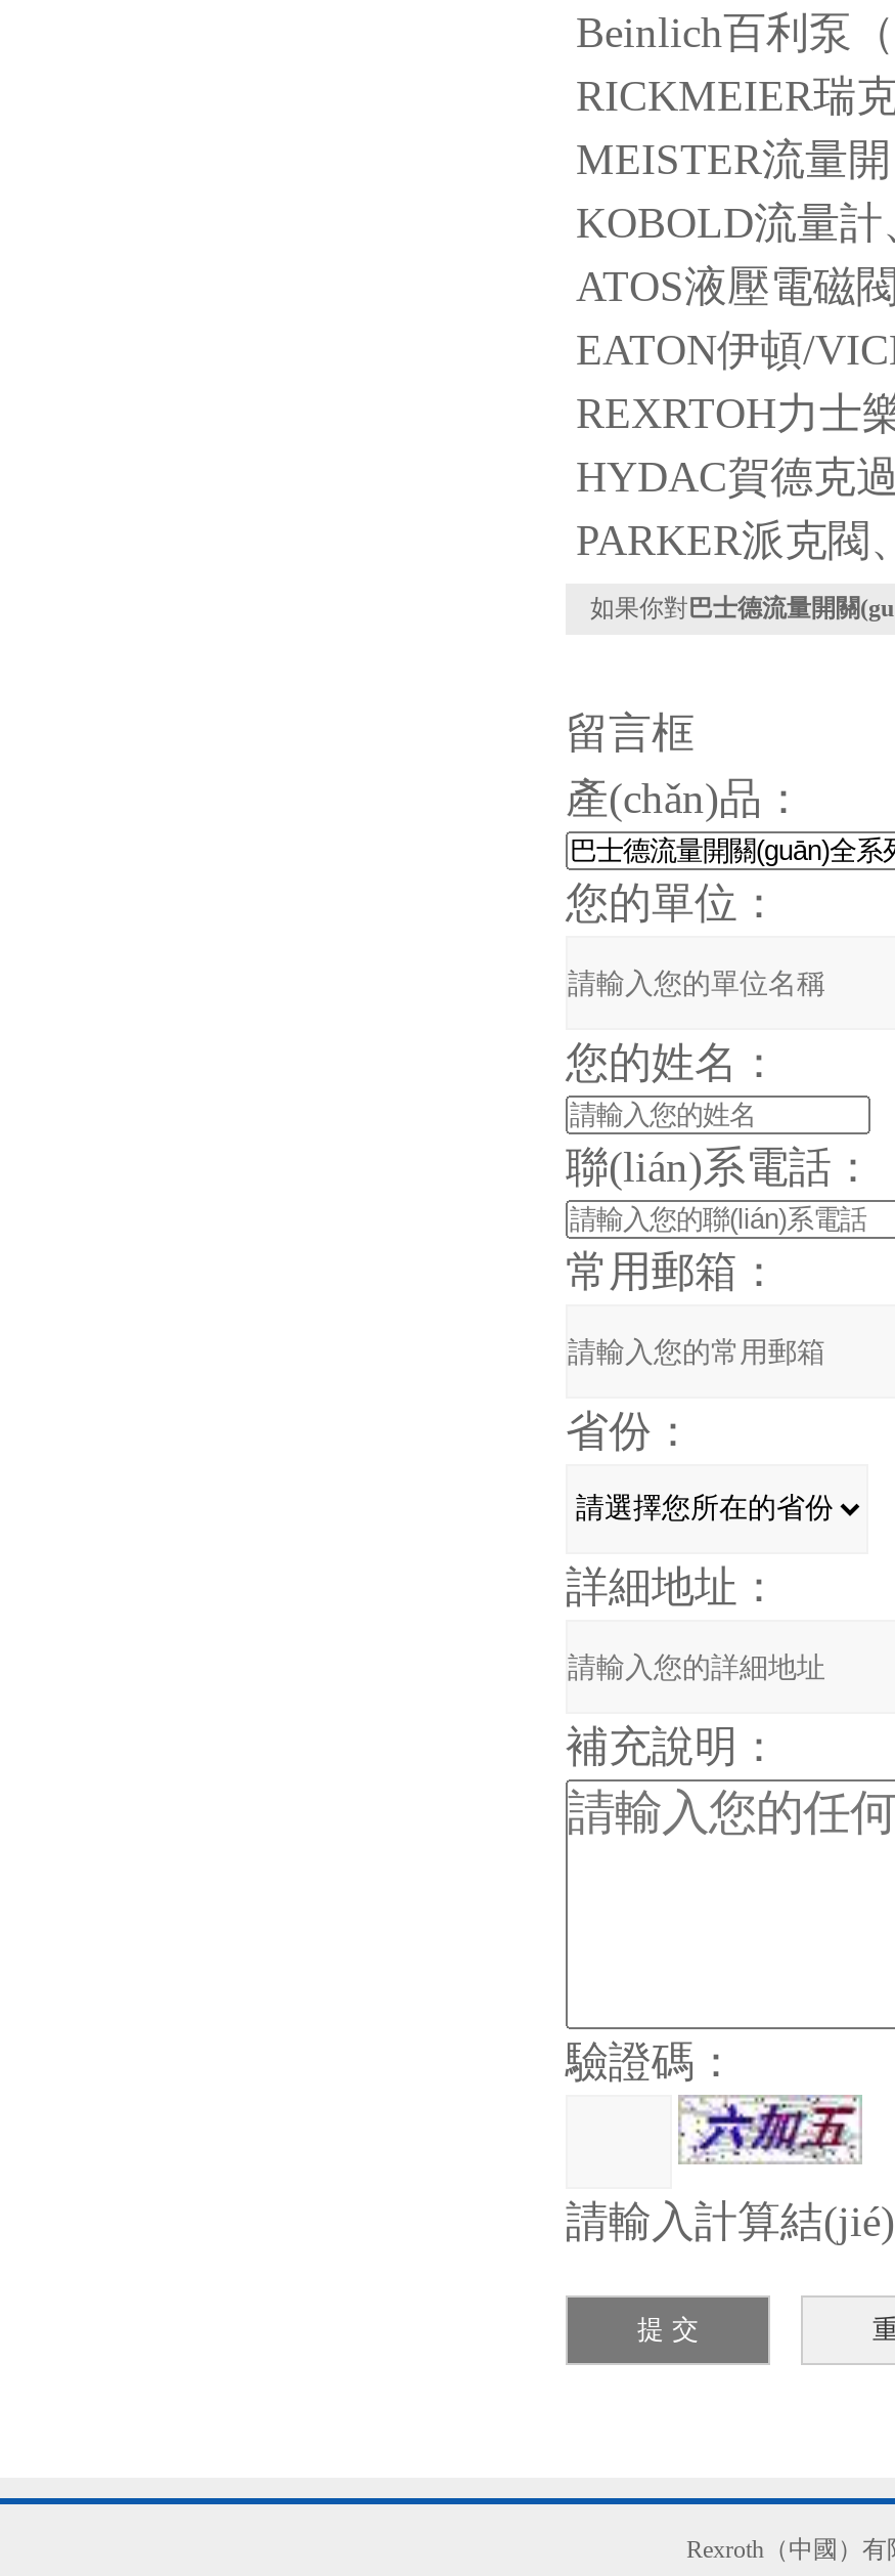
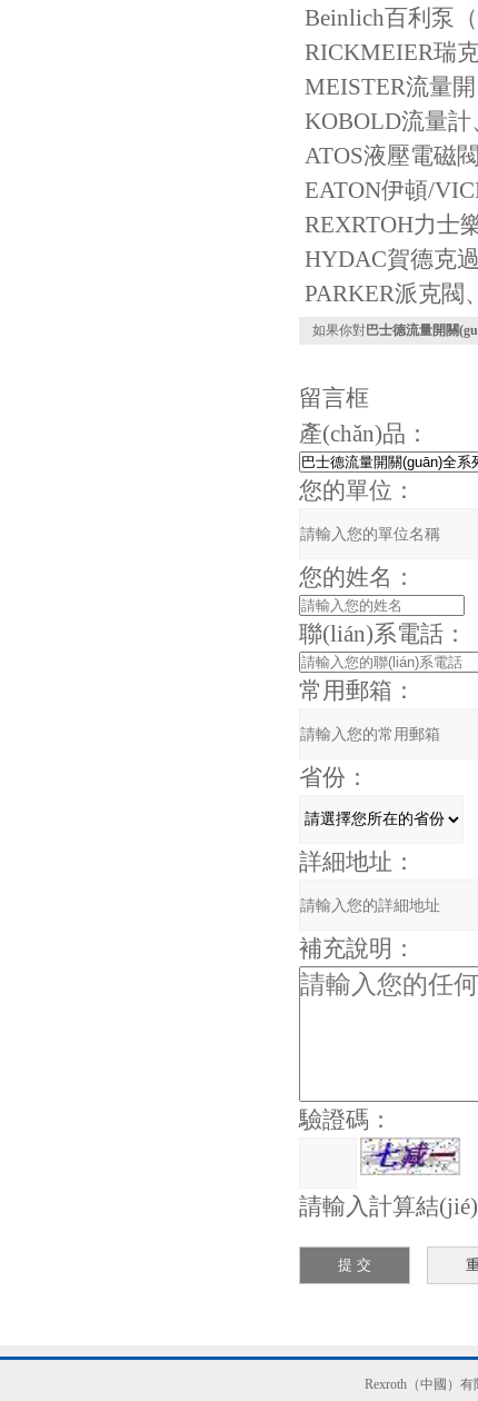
- [image]
+ [image]
